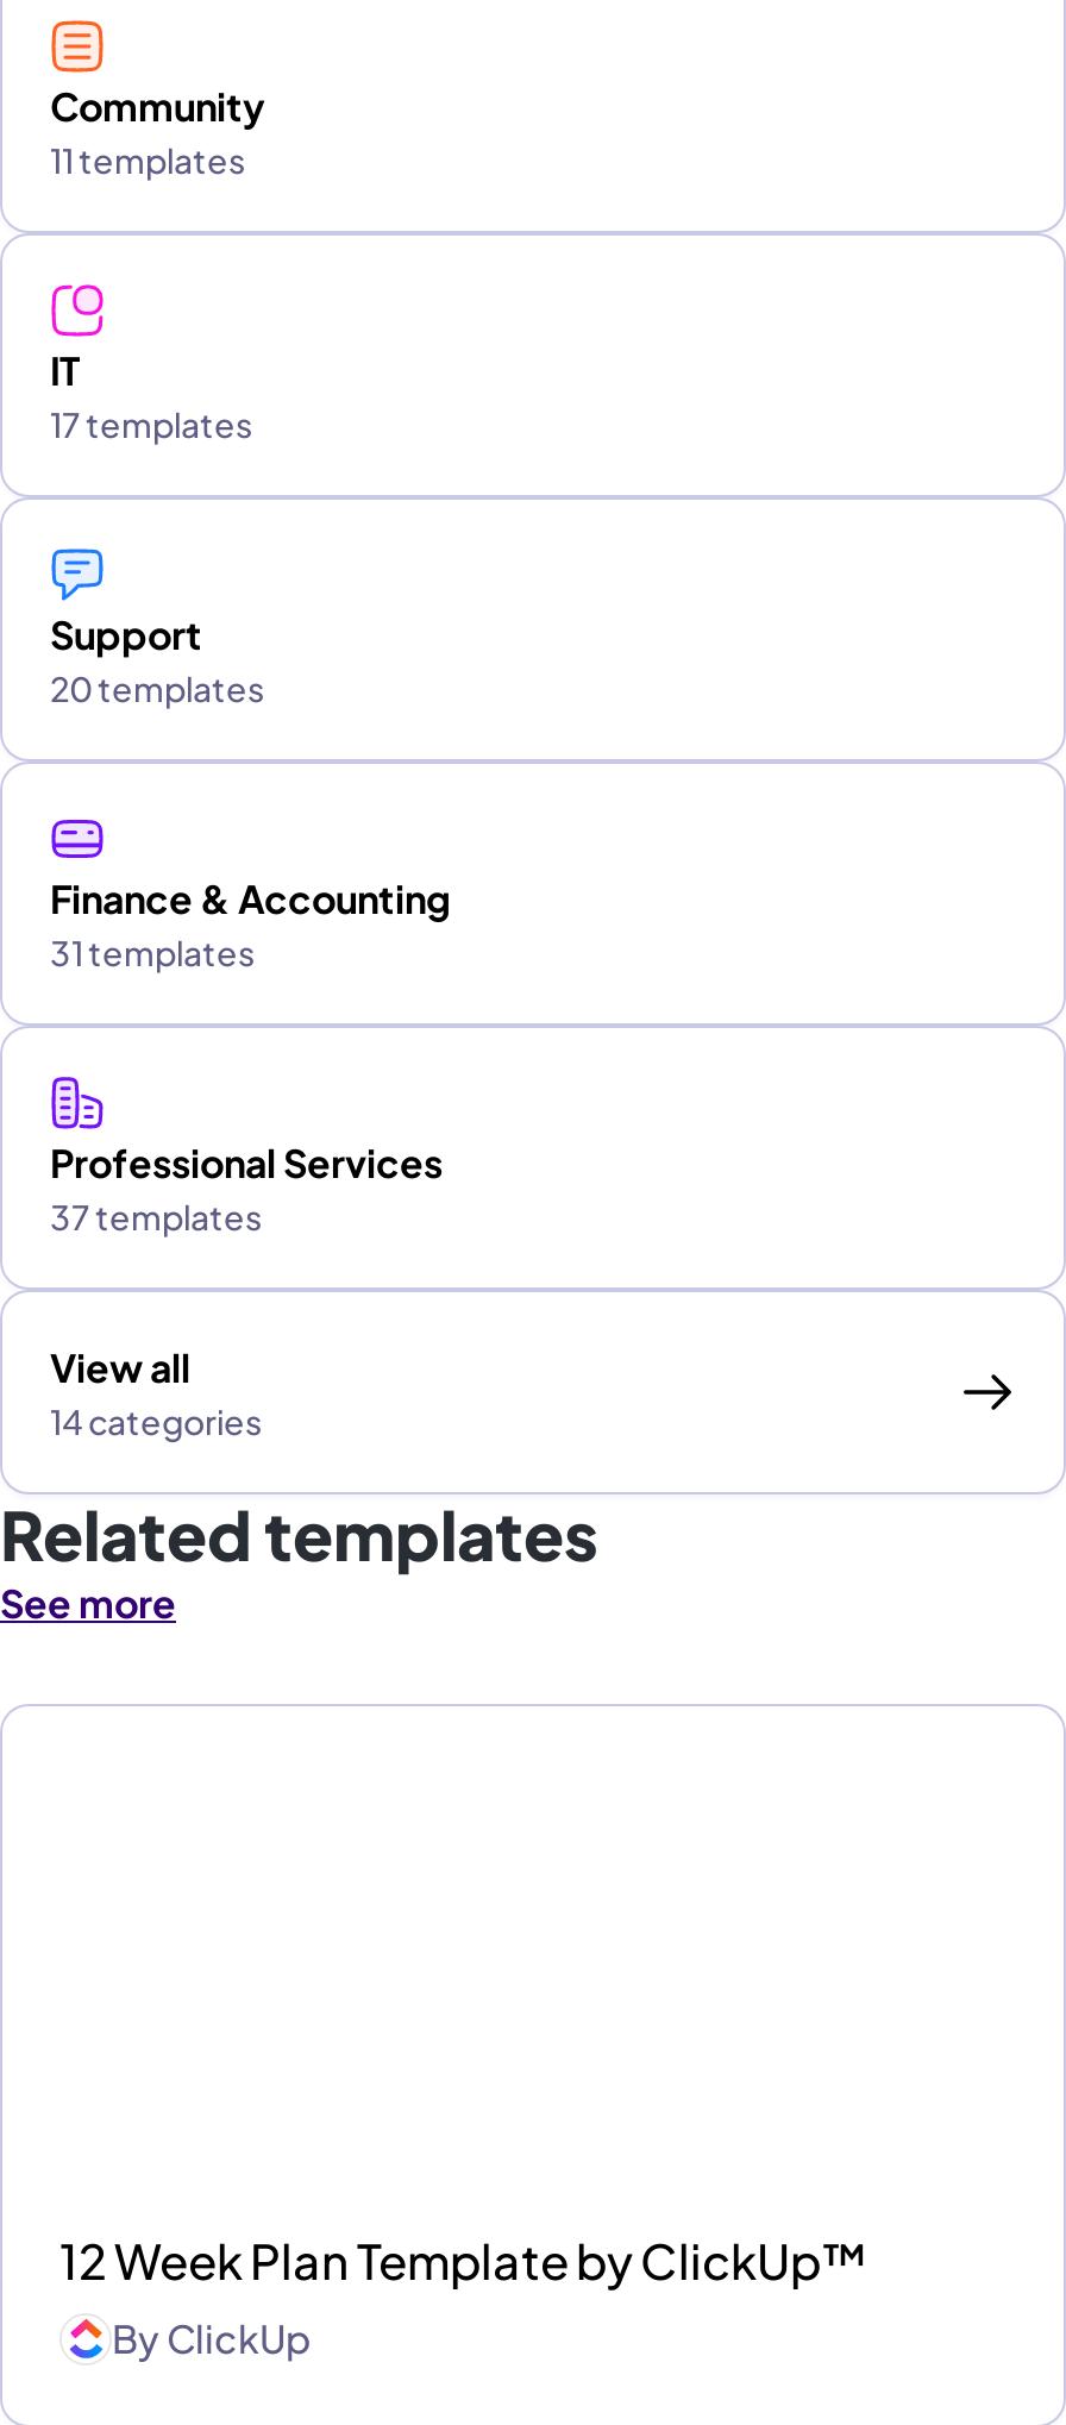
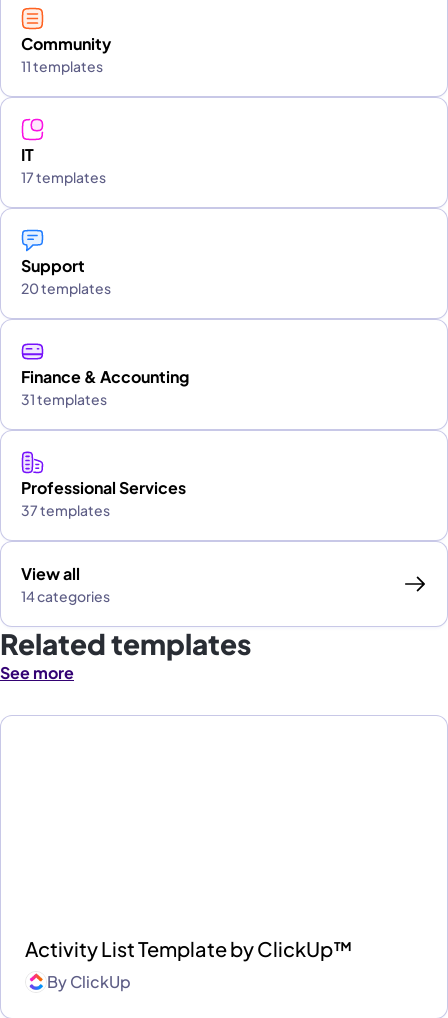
- 12 Week Plan Template by ClickUp™
+ Activity List Template by ClickUp™
